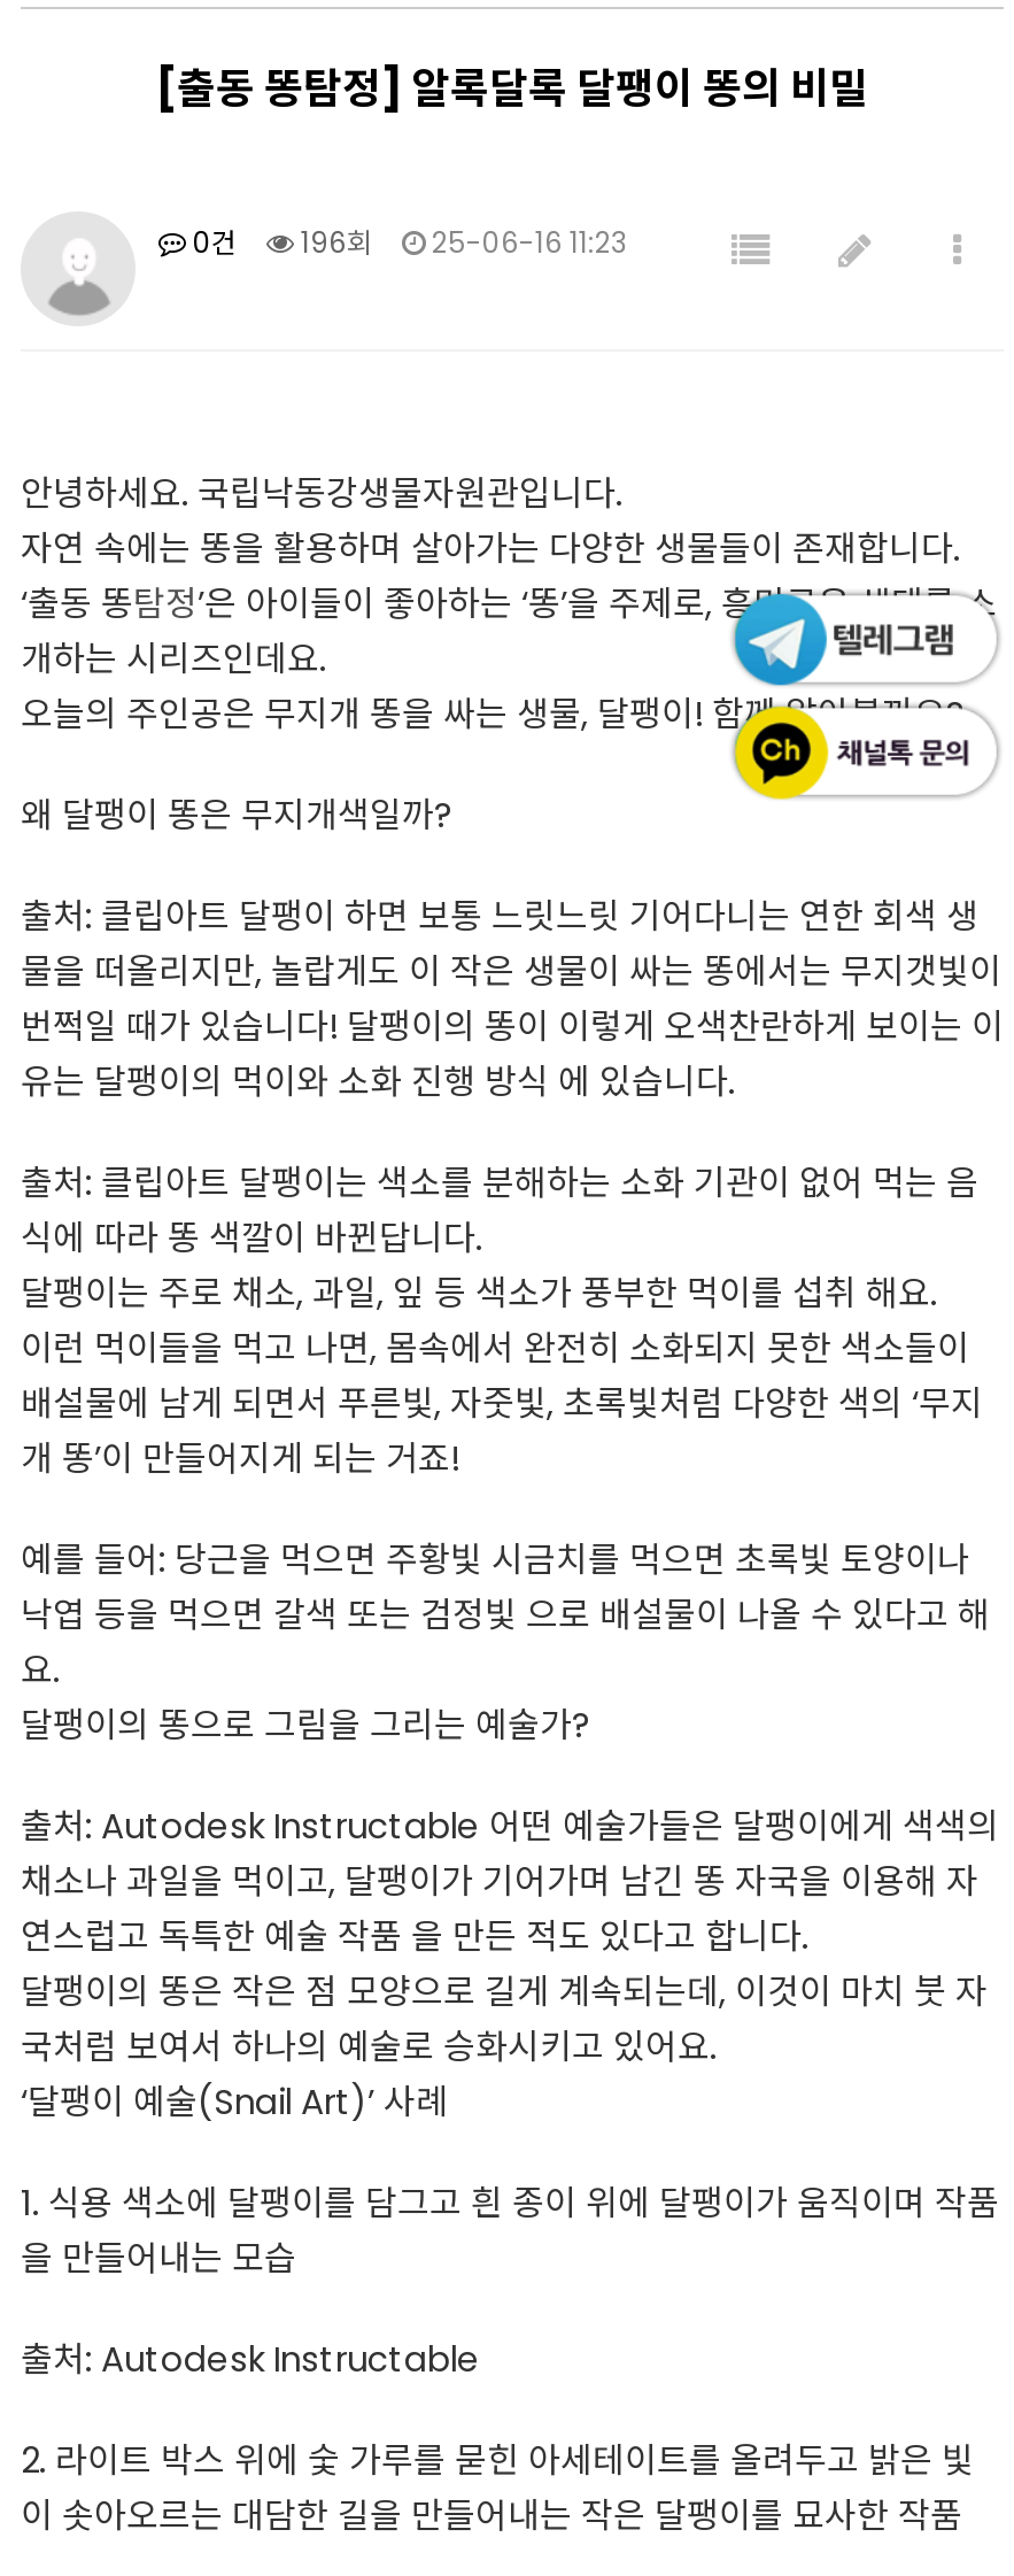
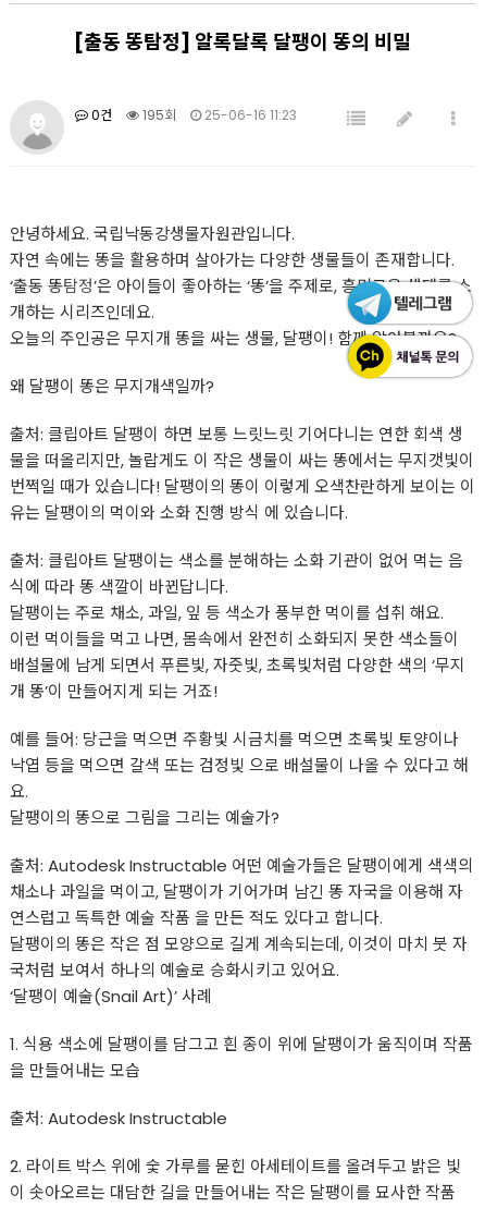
- 0건 196회 25-06-16 11:23
+ 0건 195회 25-06-16 11:23
